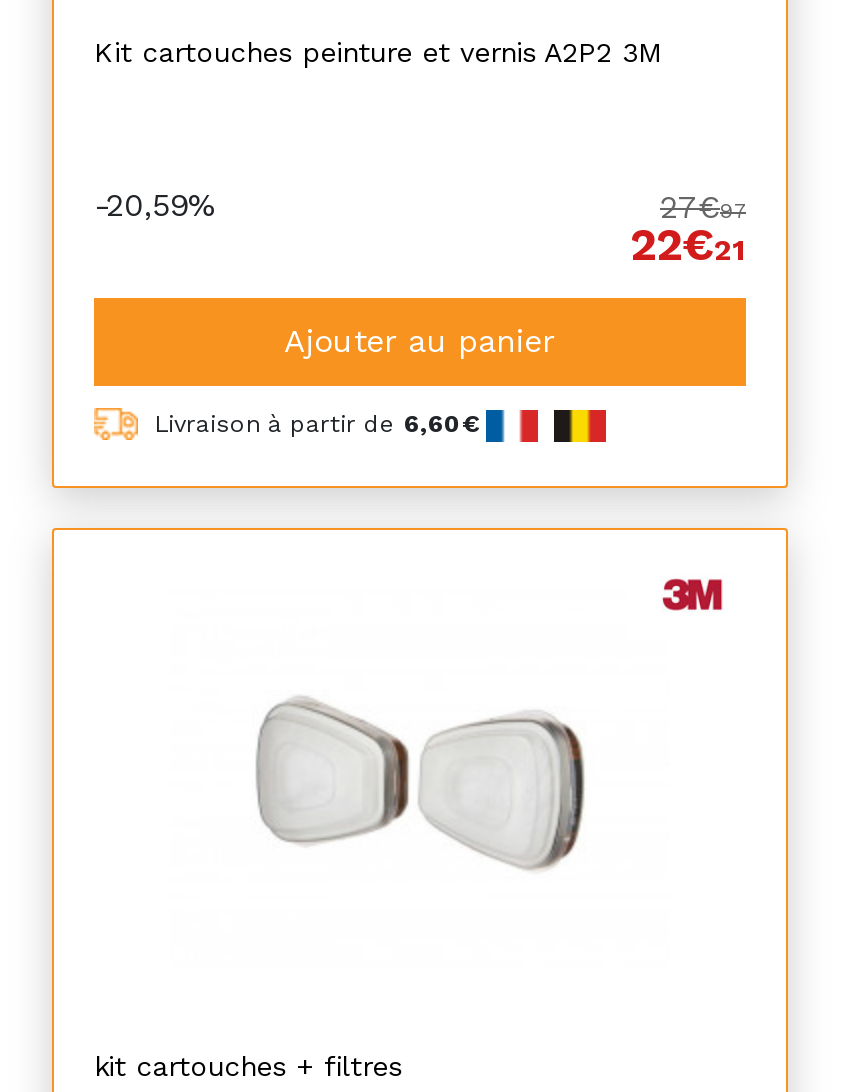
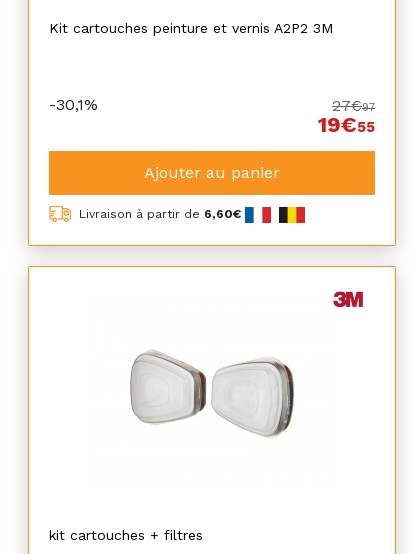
- -20,59%
+ -30,1%

- 22€21
+ 19€55
